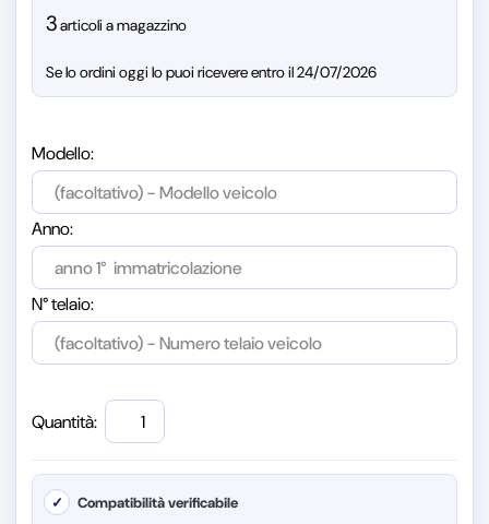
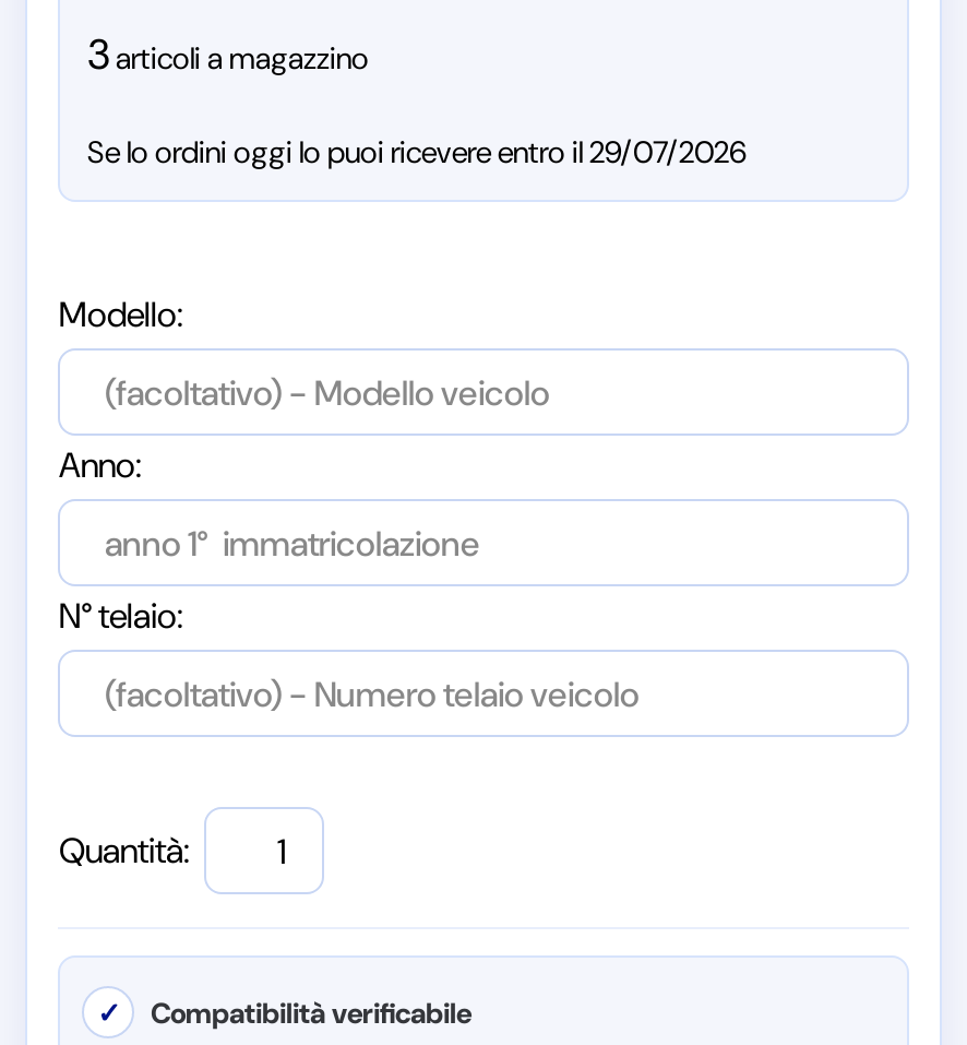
- Se lo ordini oggi lo puoi ricevere entro il 24/07/2026
+ Se lo ordini oggi lo puoi ricevere entro il 29/07/2026
